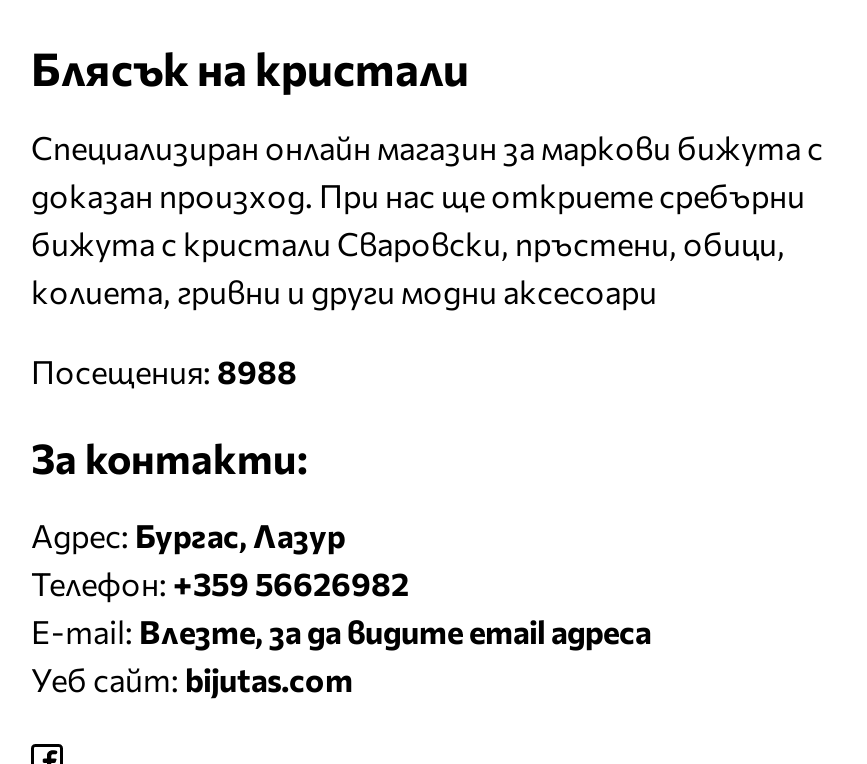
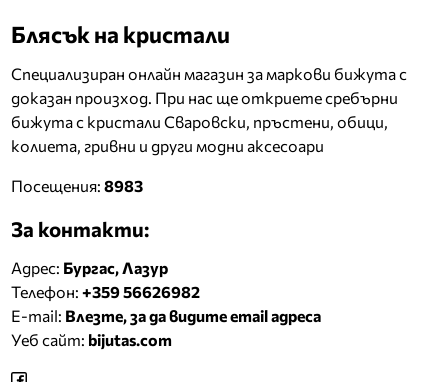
- Посещения: 8988
+ Посещения: 8983
